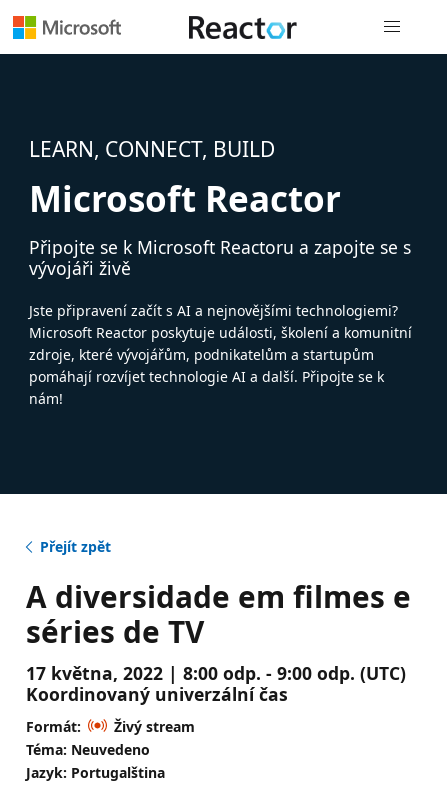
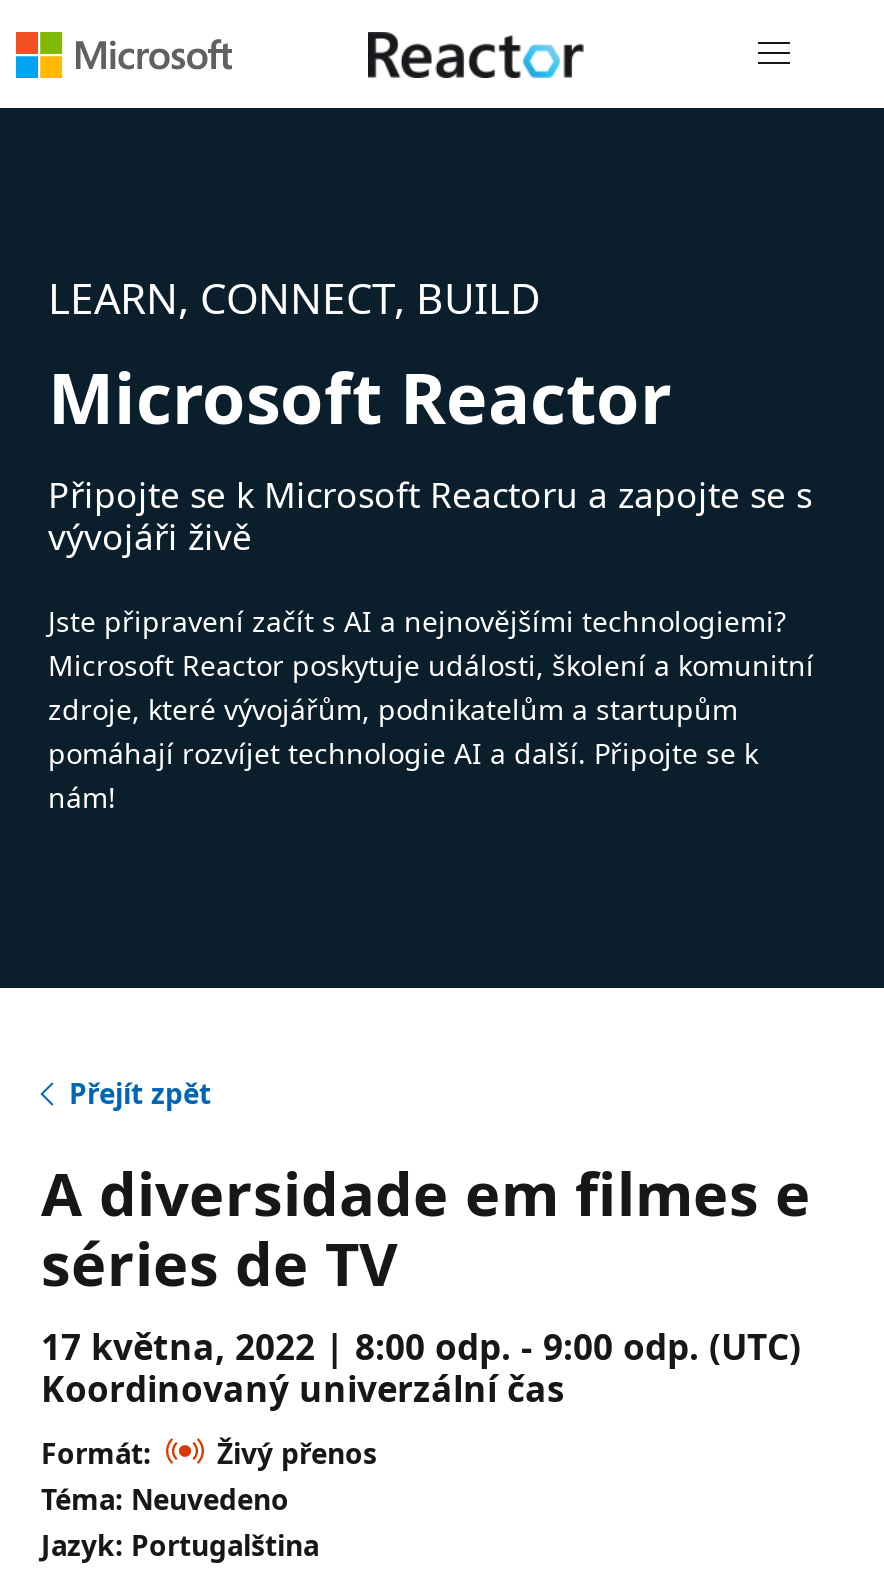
- Živý stream
+ Živý přenos
